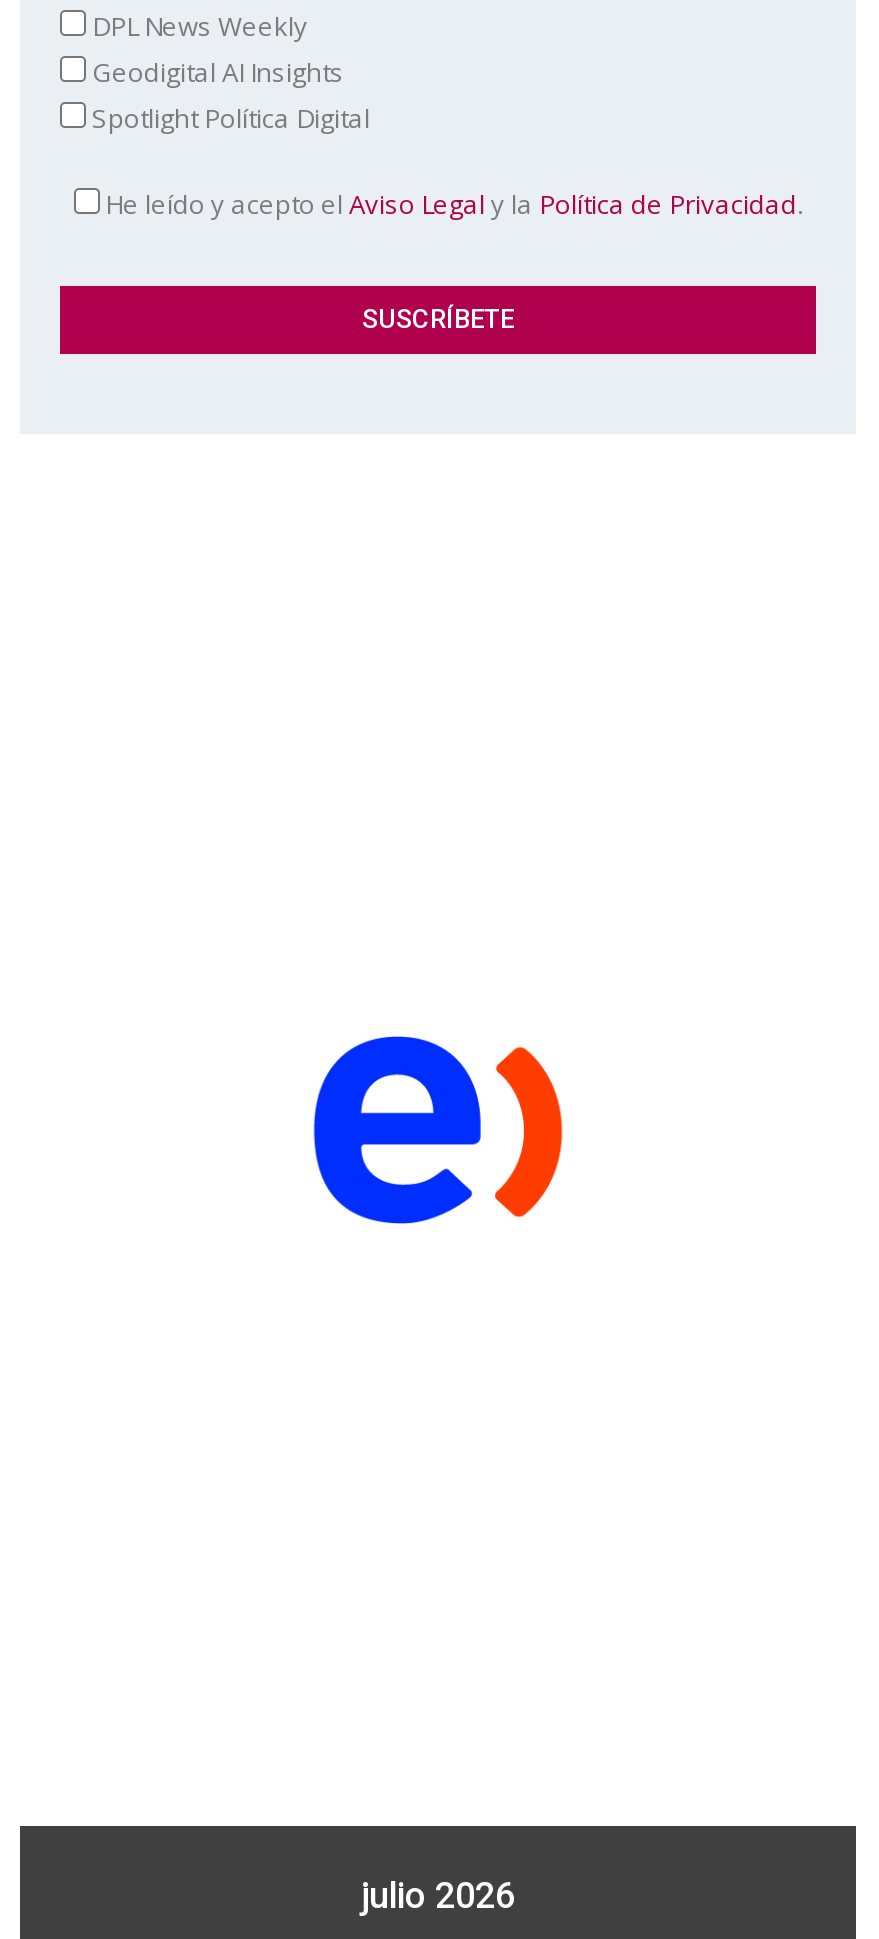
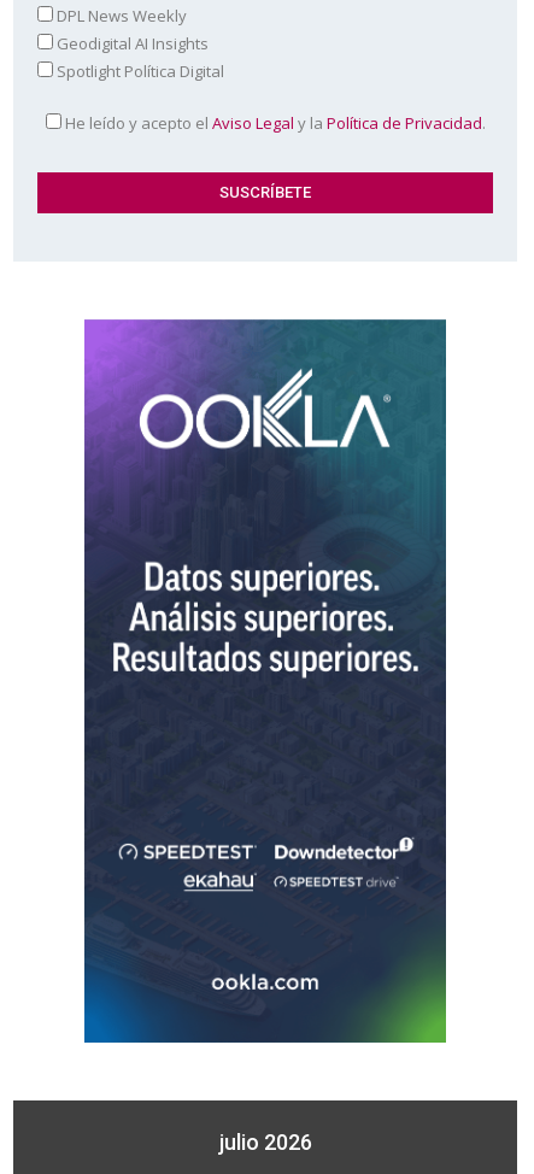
+ [image]
